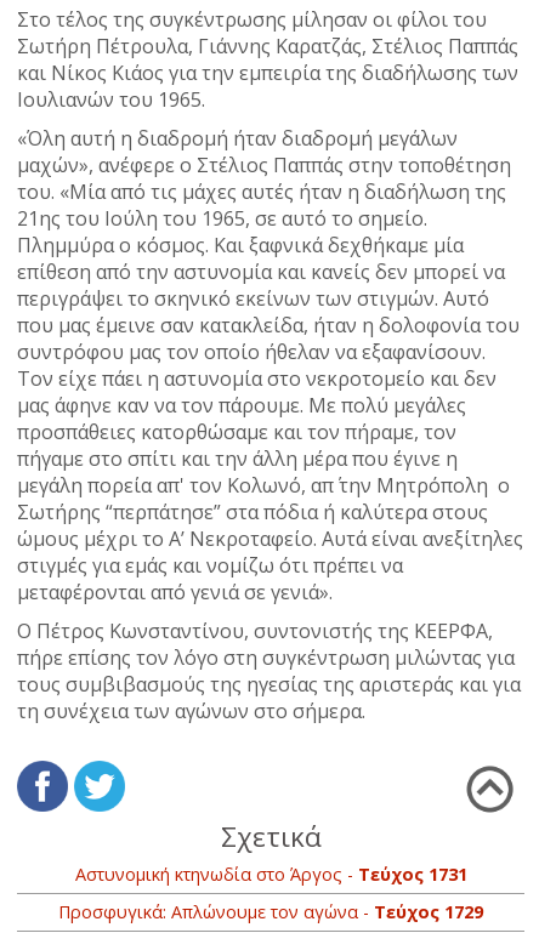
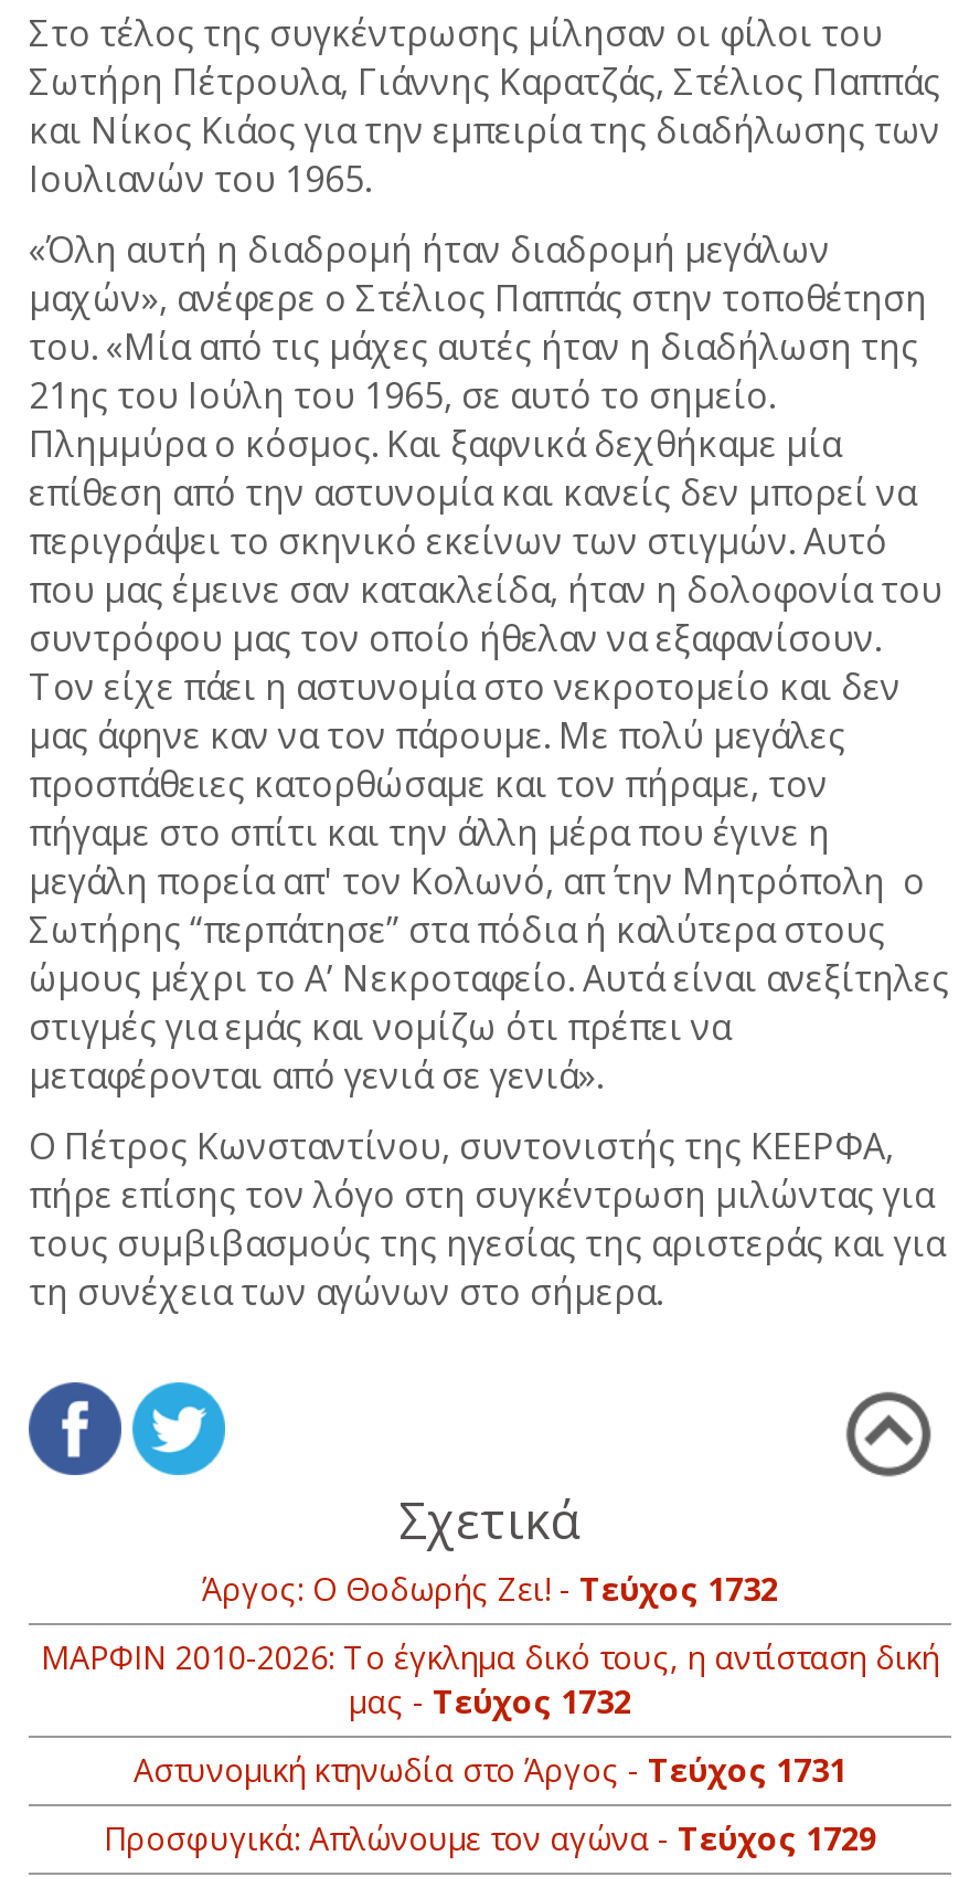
+ Άργος: Ο Θοδωρής Ζει! - Τεύχος 1732
+ ΜΑΡΦΙΝ 2010-2026: Το έγκλημα δικό τους, η αντίσταση δική
+ μας - Τεύχος 1732
